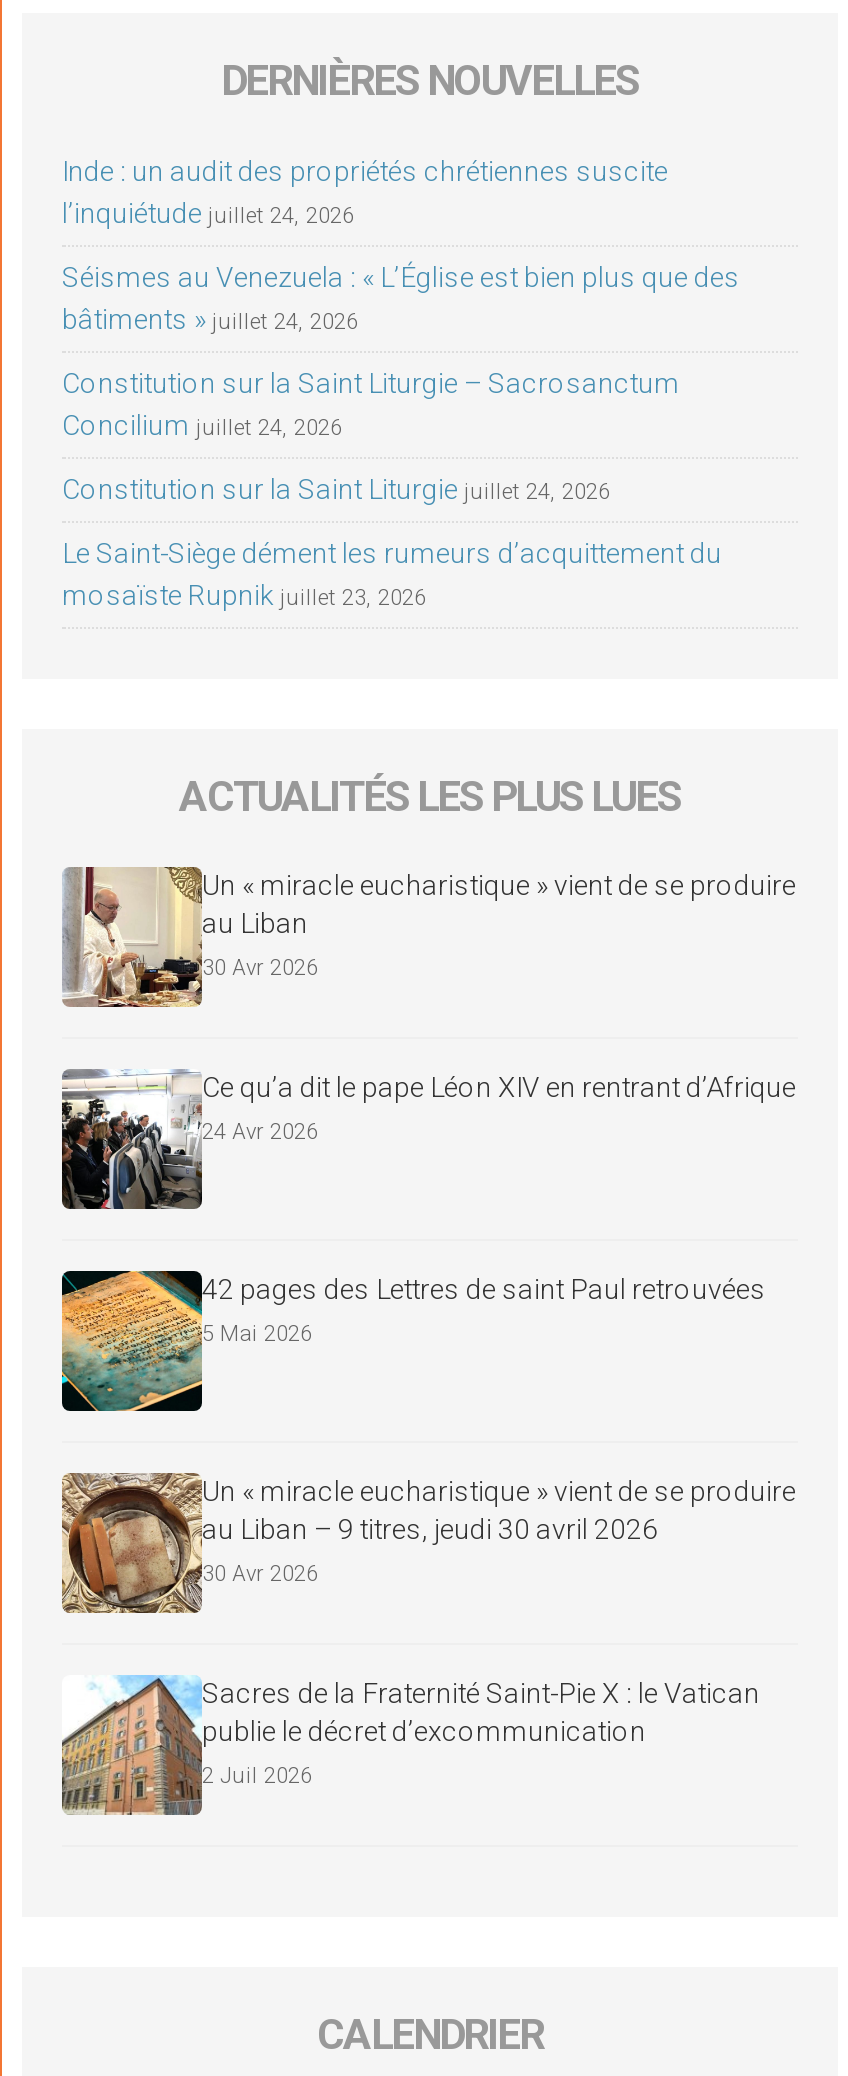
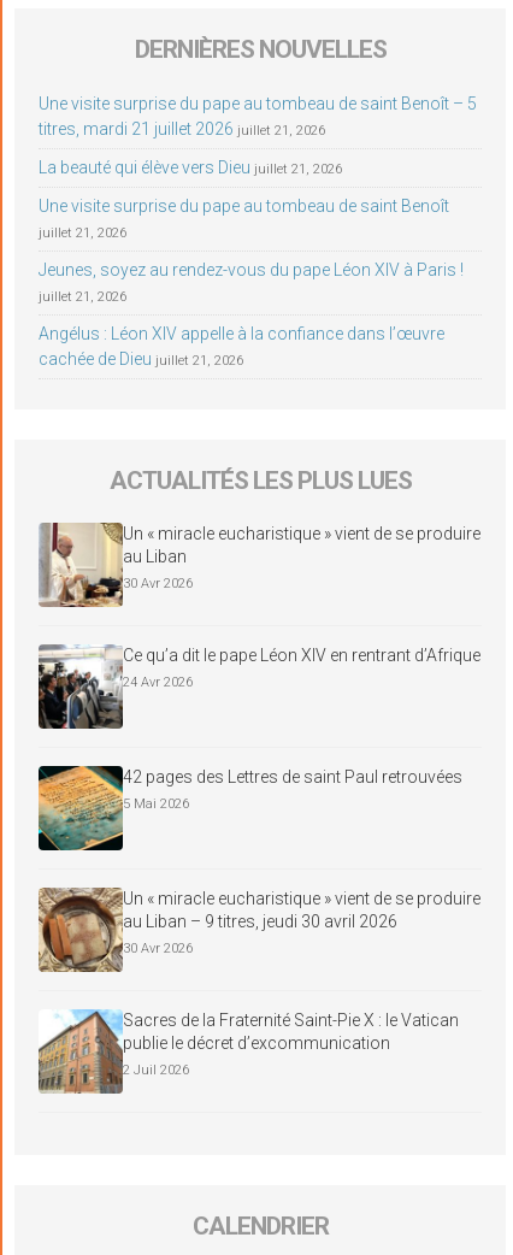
- Inde : un audit des propriétés chrétiennes suscite
- l’inquiétude juillet 24, 2026
- Séismes au Venezuela : « L’Église est bien plus que des
- bâtiments » juillet 24, 2026
- Constitution sur la Saint Liturgie – Sacrosanctum
- Concilium juillet 24, 2026
- Constitution sur la Saint Liturgie juillet 24, 2026
- Le Saint-Siège dément les rumeurs d’acquittement du
- mosaïste Rupnik juillet 23, 2026
+ Une visite surprise du pape au tombeau de saint Benoît – 5
+ titres, mardi 21 juillet 2026 juillet 21, 2026
+ La beauté qui élève vers Dieu juillet 21, 2026
+ Une visite surprise du pape au tombeau de saint Benoît
+ juillet 21, 2026
+ Jeunes, soyez au rendez-vous du pape Léon XIV à Paris !
+ juillet 21, 2026
+ Angélus : Léon XIV appelle à la confiance dans l’œuvre
+ cachée de Dieu juillet 21, 2026
